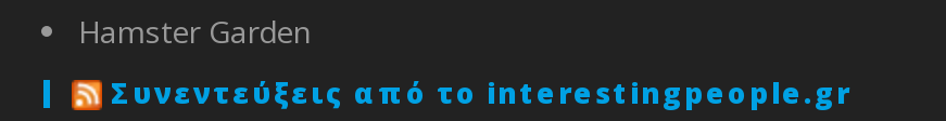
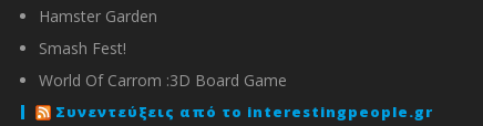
+ Smash Fest!
+ World Of Carrom :3D Board Game
